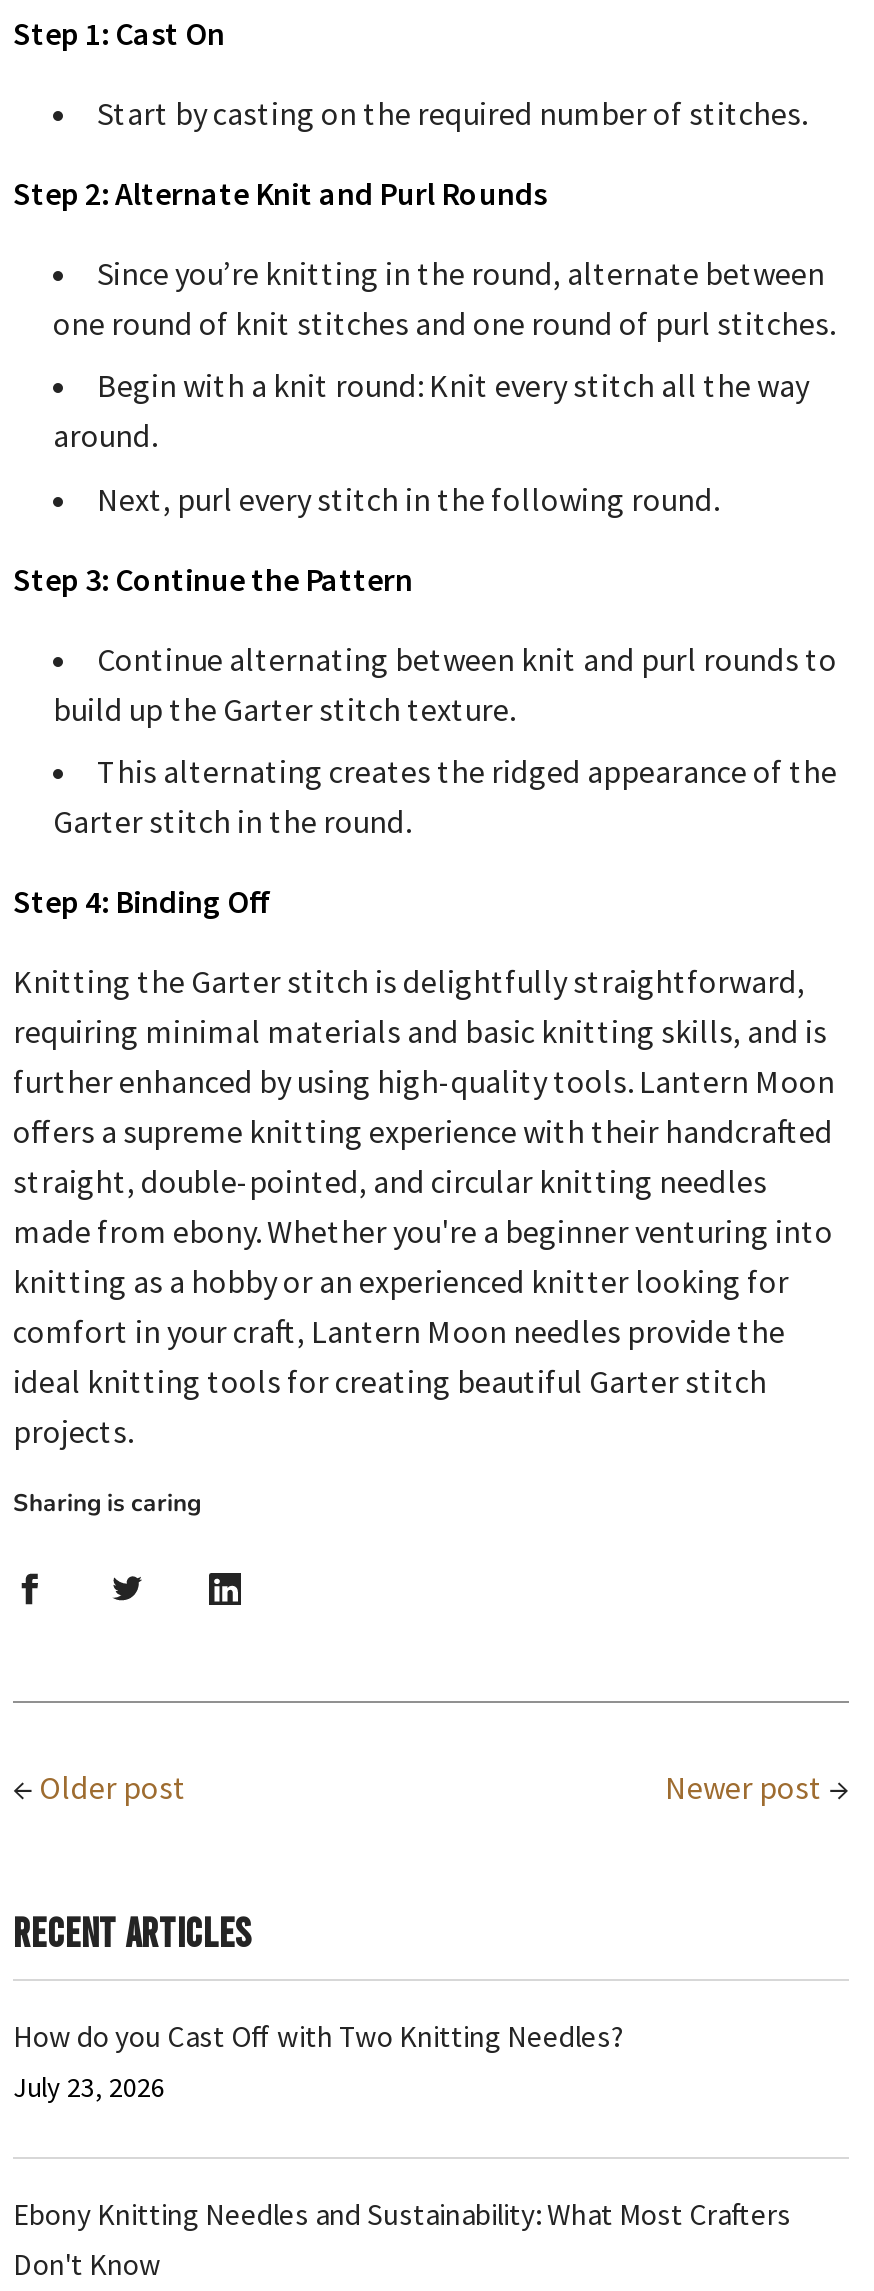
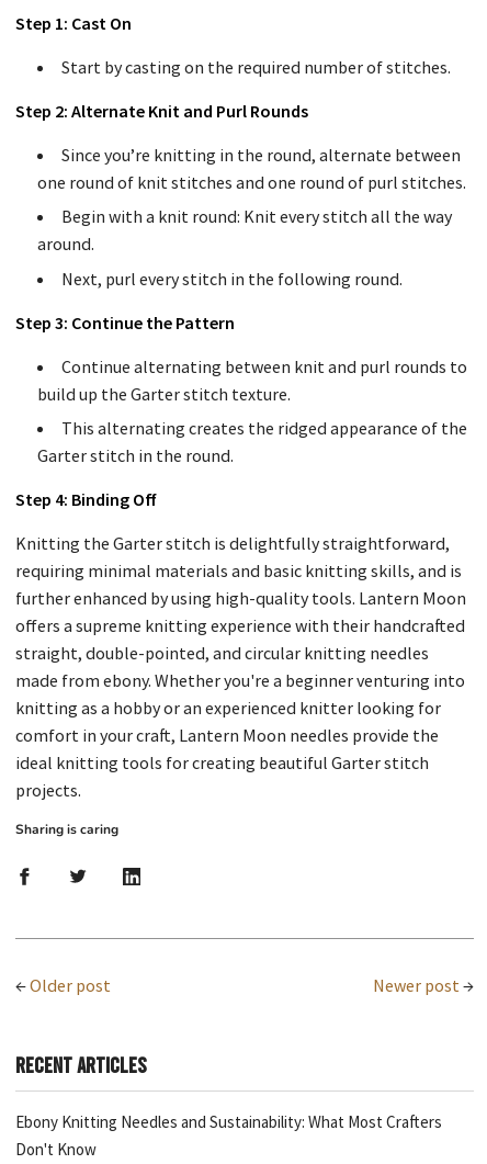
- How do you Cast Off with Two Knitting Needles?
- July 23, 2026
